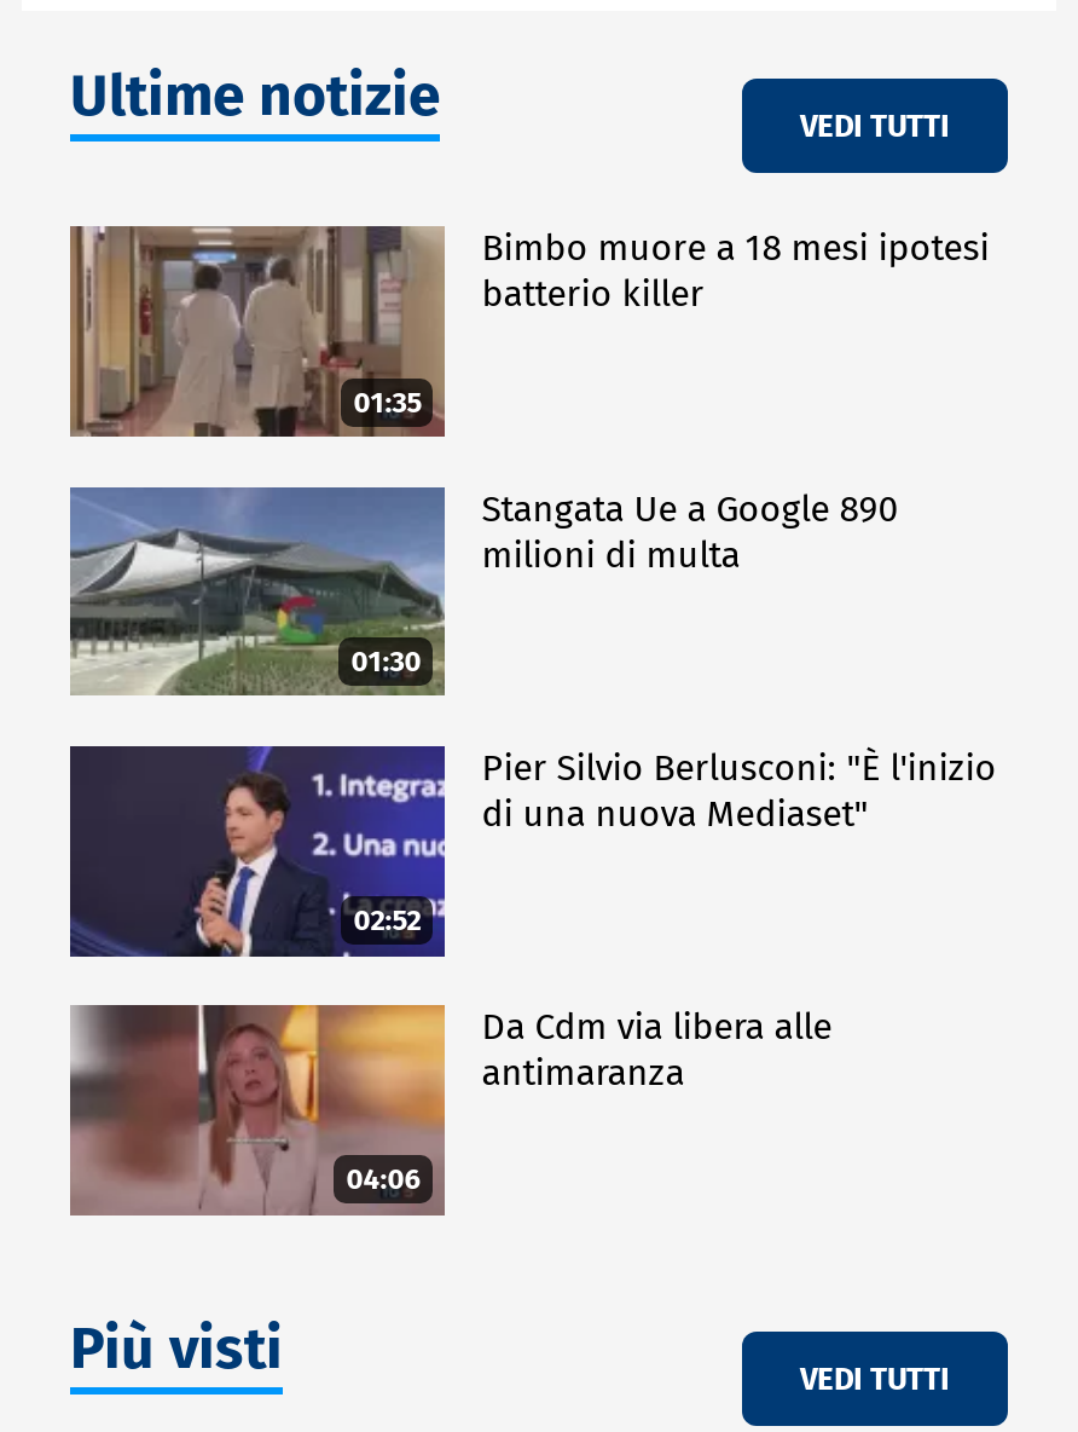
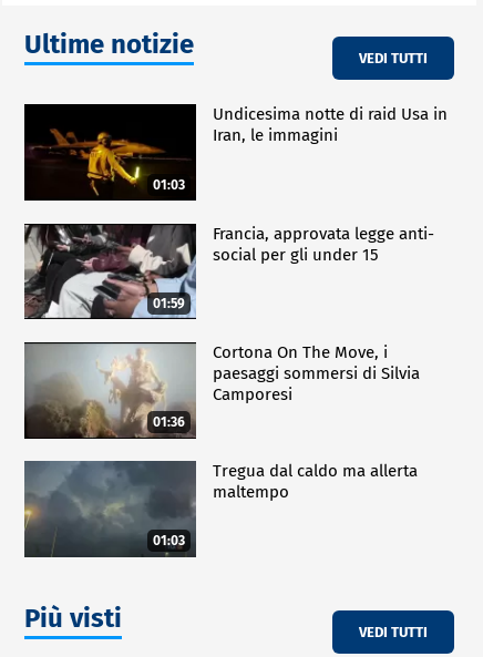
- [image]
- 01:35
+ [image]
+ 01:03

- Bimbo muore a 18 mesi ipotesi
- batterio killer
+ Undicesima notte di raid Usa in
+ Iran, le immagini

- [image]
- 01:30
+ [image]
+ 01:59

- Stangata Ue a Google 890
- milioni di multa
+ Francia, approvata legge anti-
+ social per gli under 15

- [image]
- 02:52
+ [image]
+ 01:36

- Pier Silvio Berlusconi: "È l'inizio
- di una nuova Mediaset"
+ Cortona On The Move, i
+ paesaggi sommersi di Silvia
+ Camporesi

- [image]
- 04:06
+ [image]
+ 01:03

- Da Cdm via libera alle
- antimaranza
+ Tregua dal caldo ma allerta
+ maltempo
